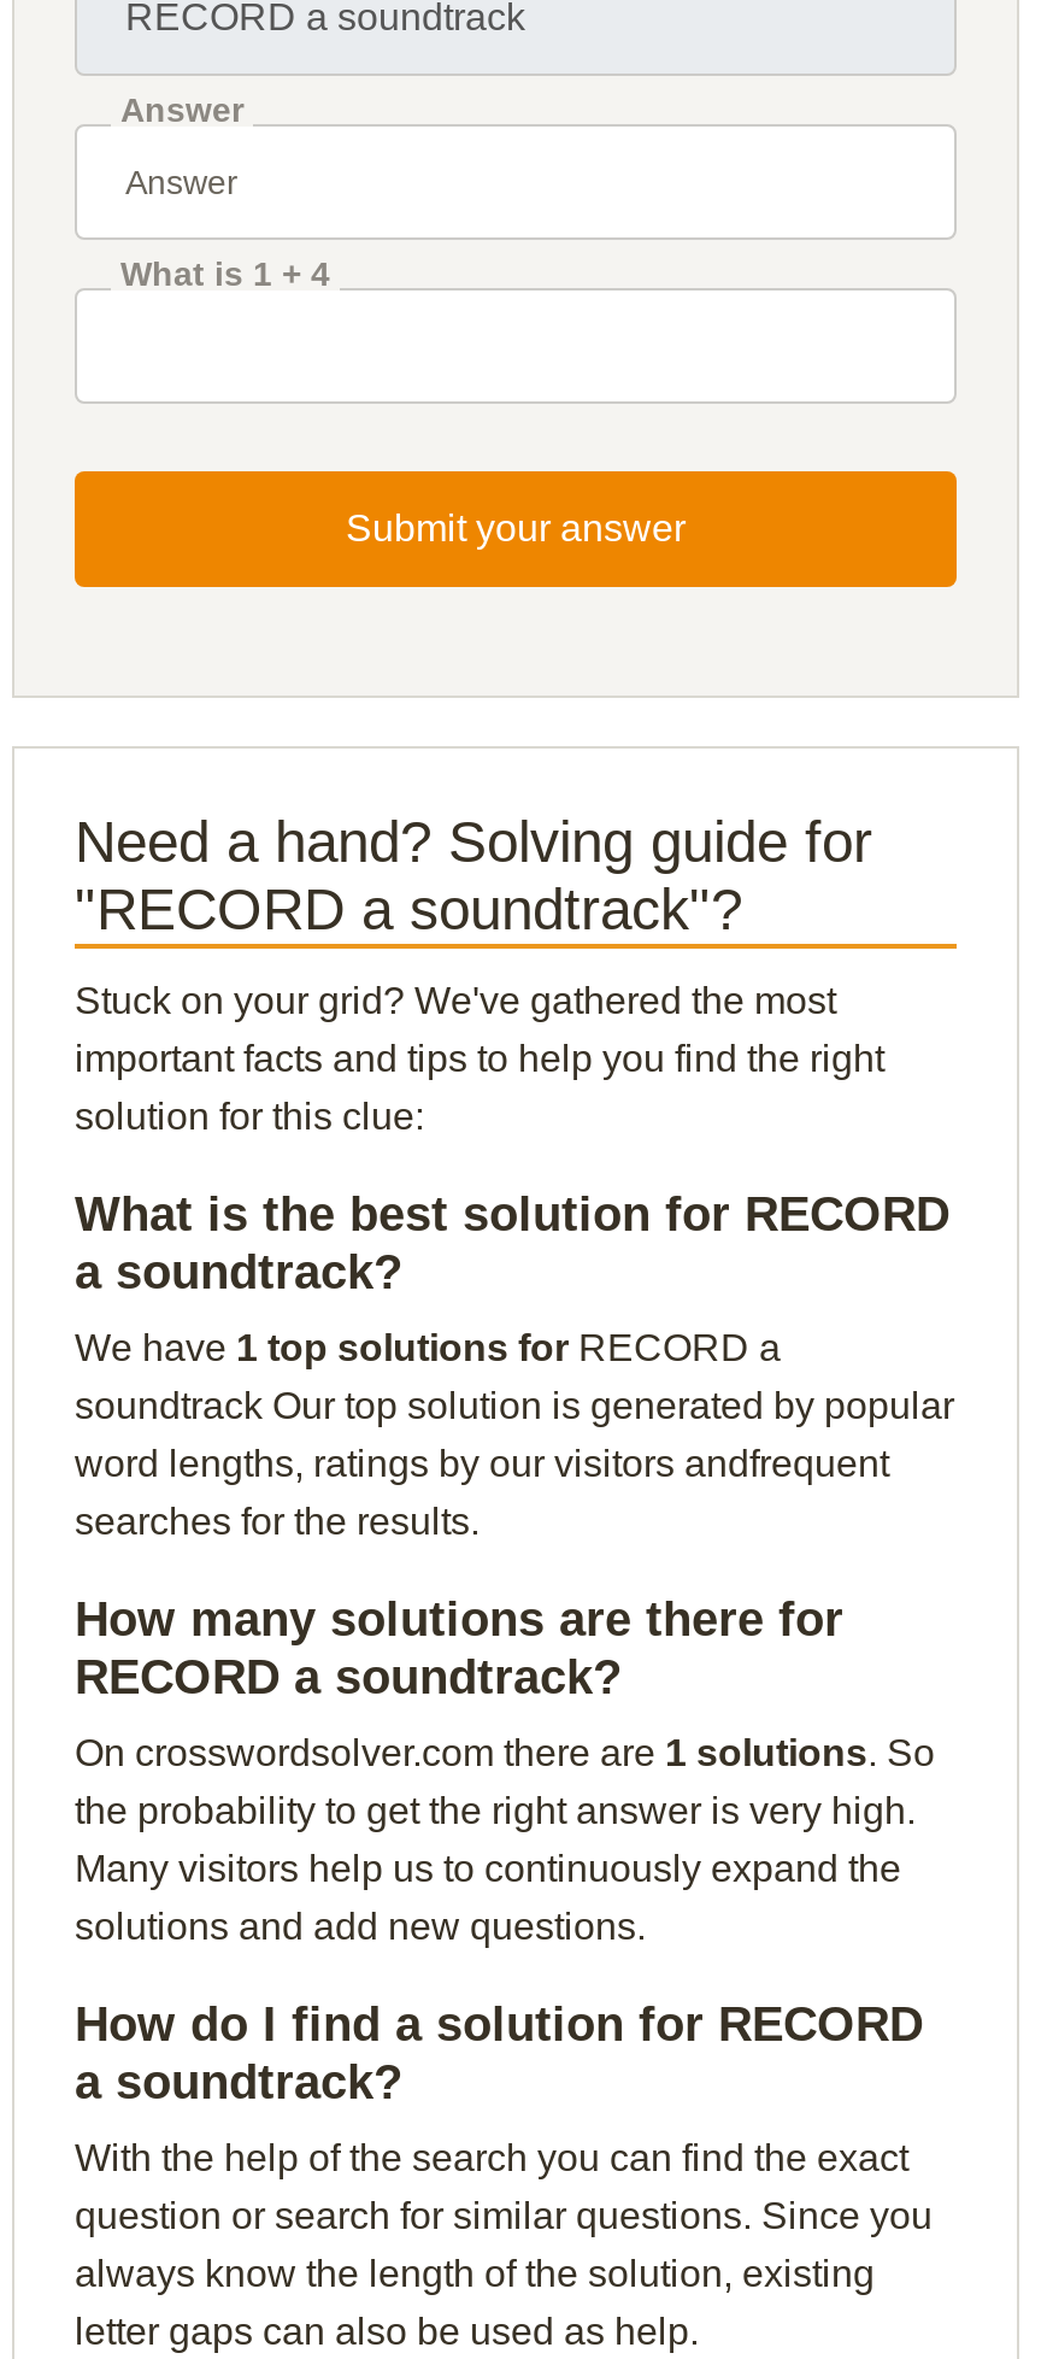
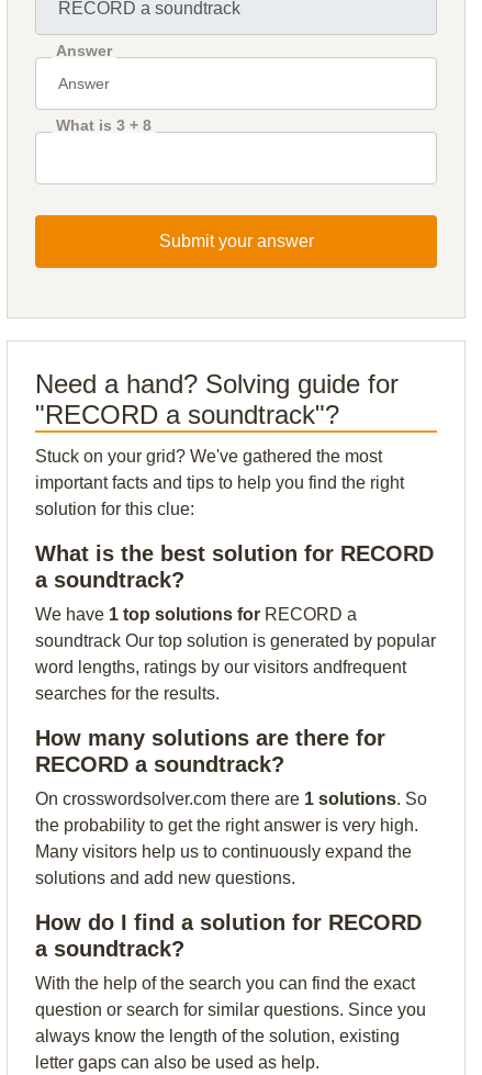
- What is 1 + 4
+ What is 3 + 8
